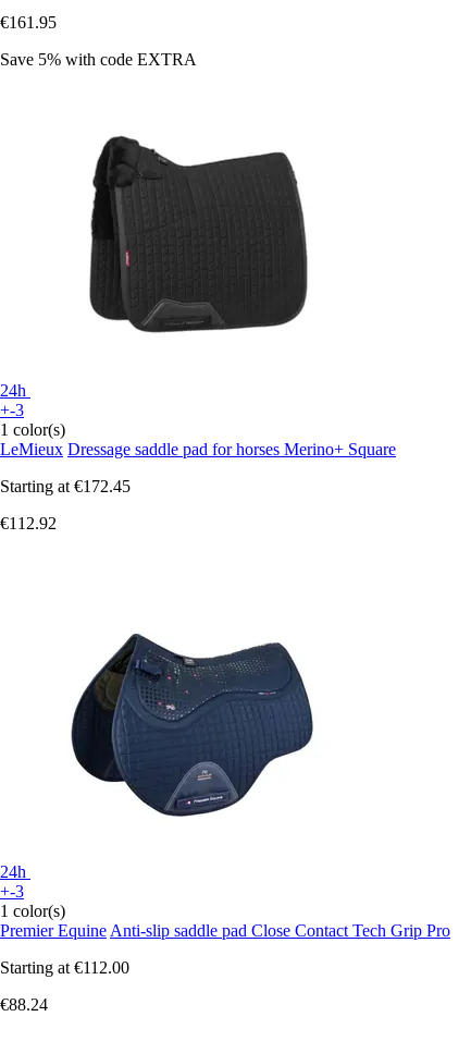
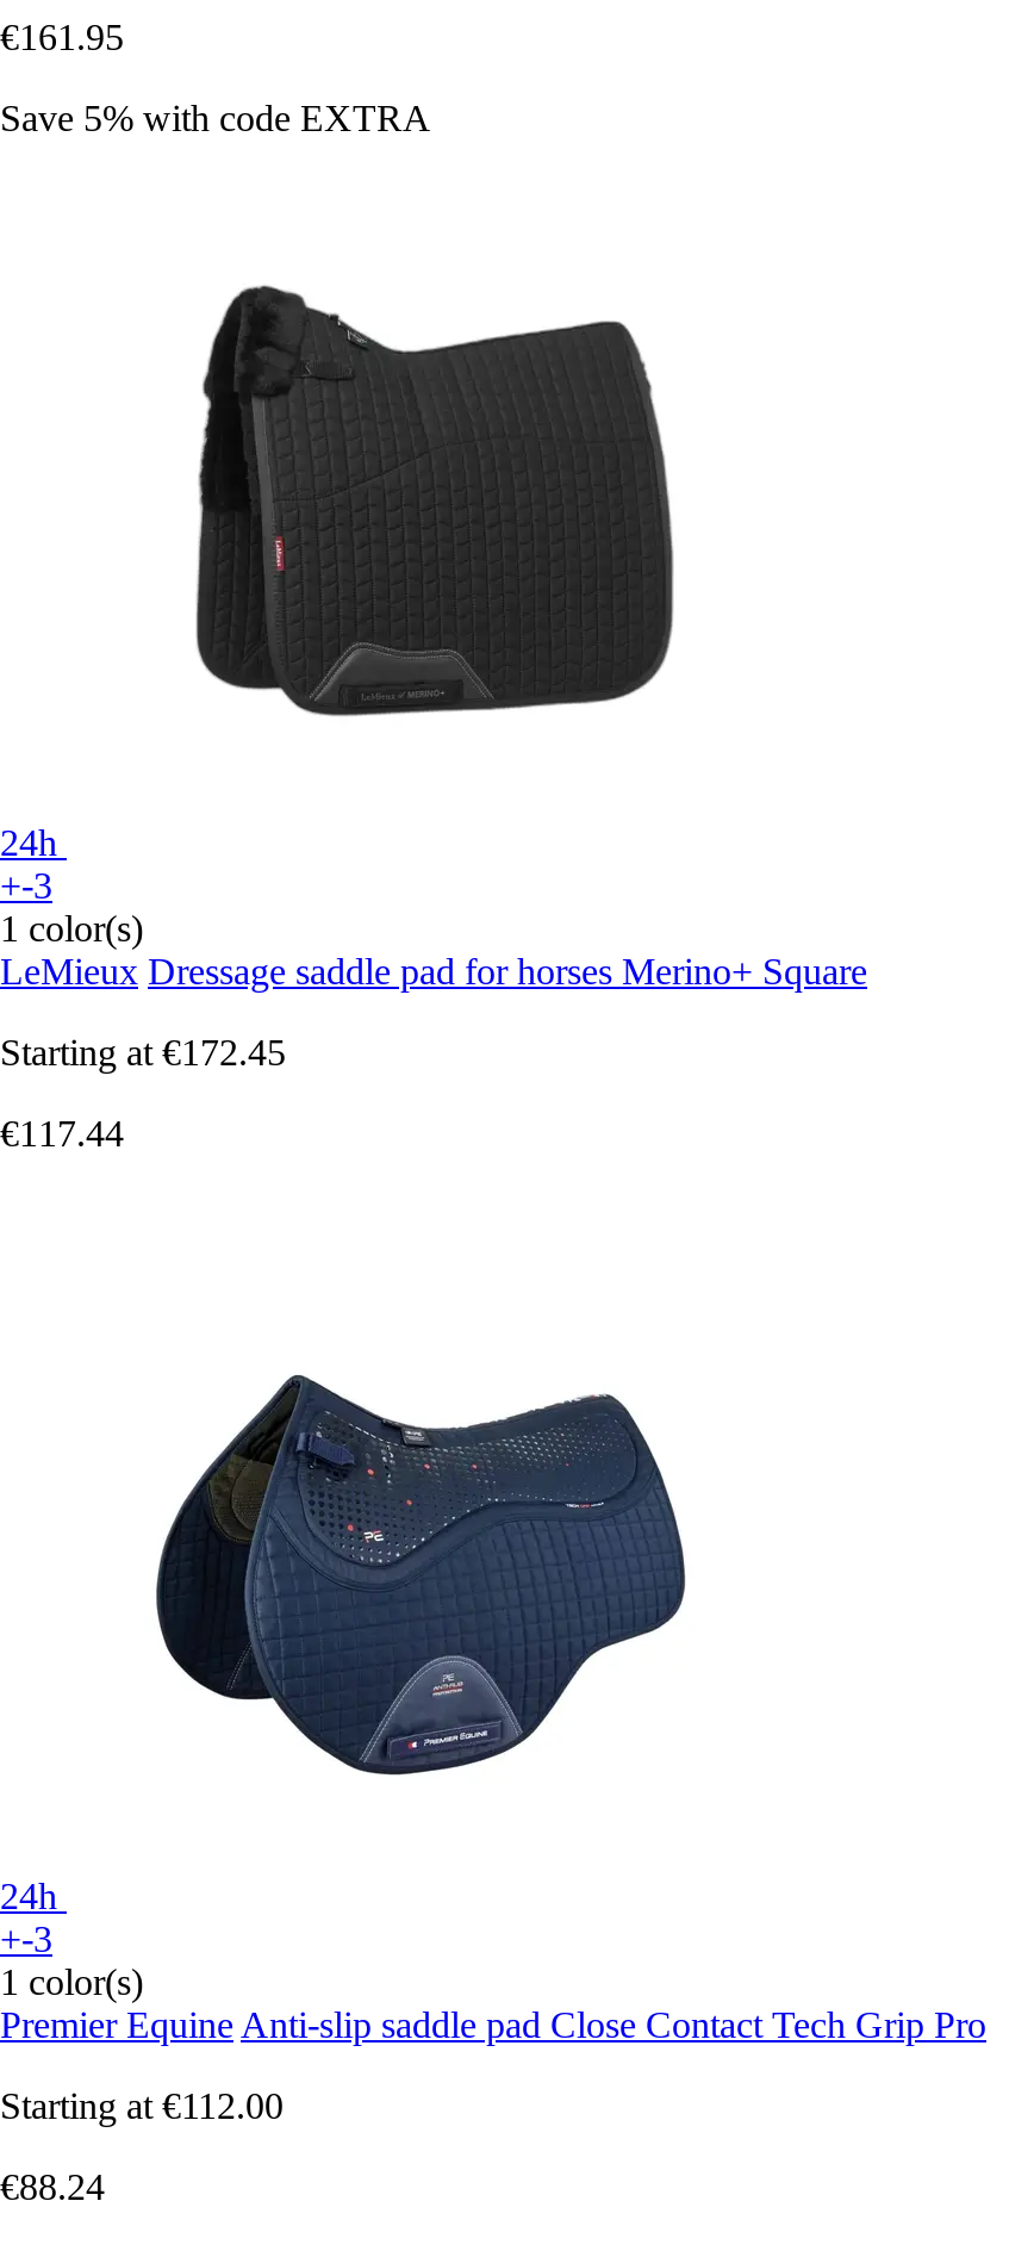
- €112.92
+ €117.44
